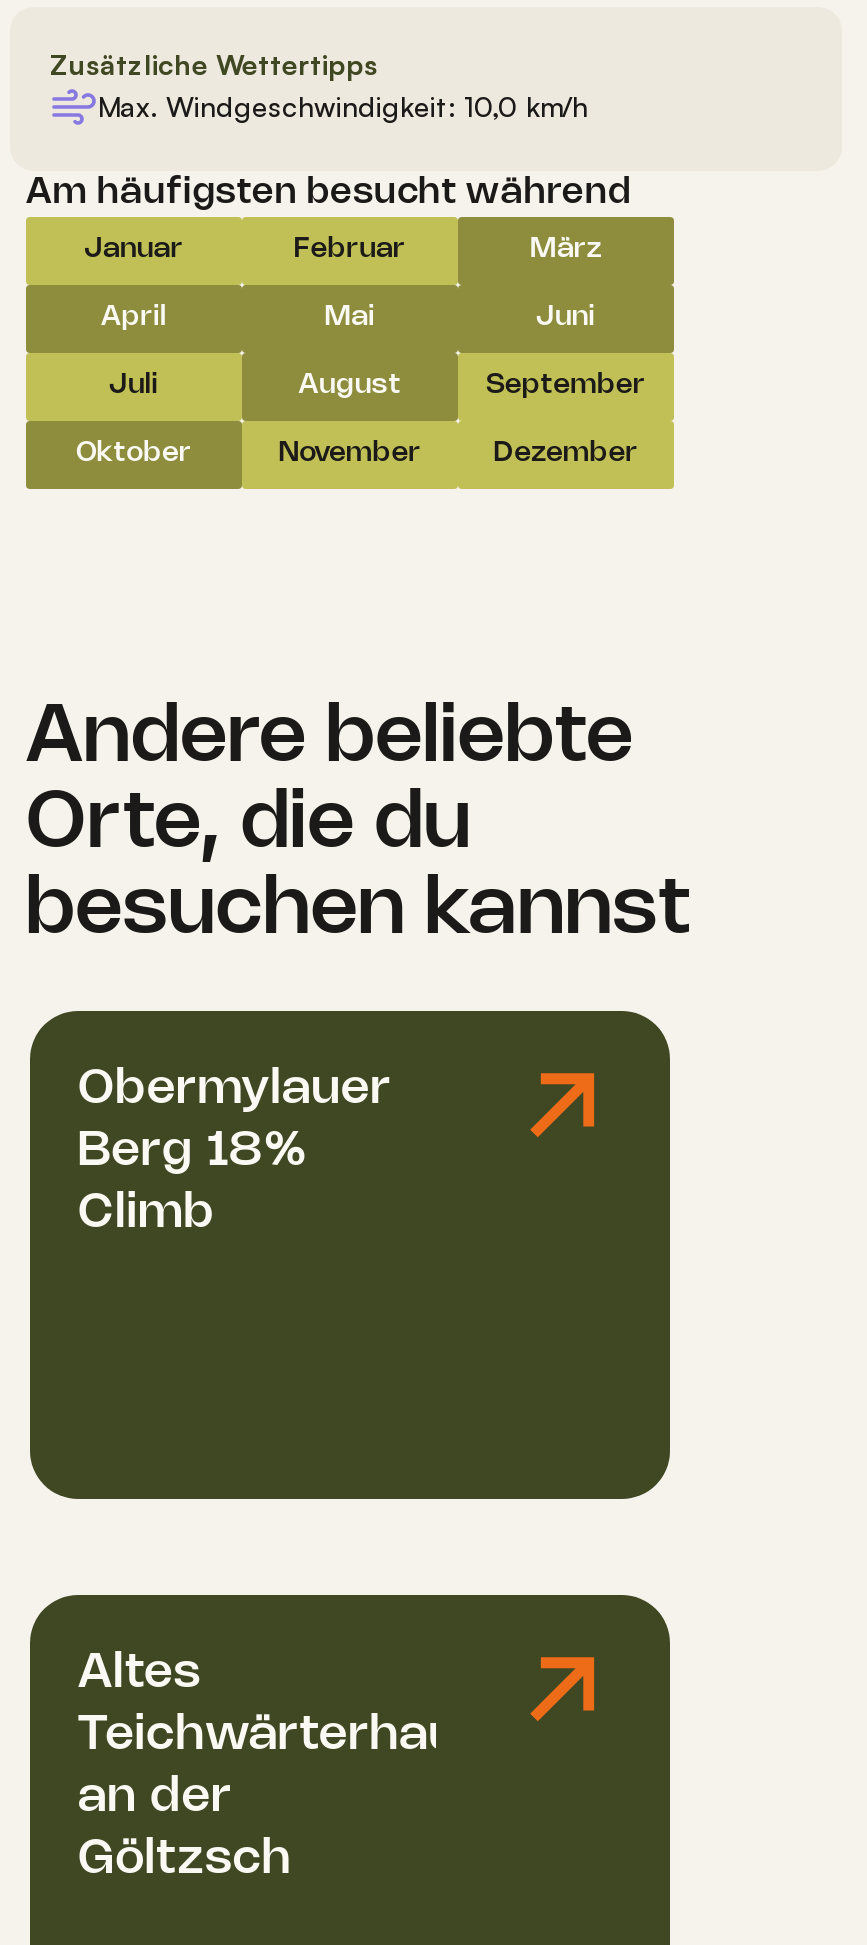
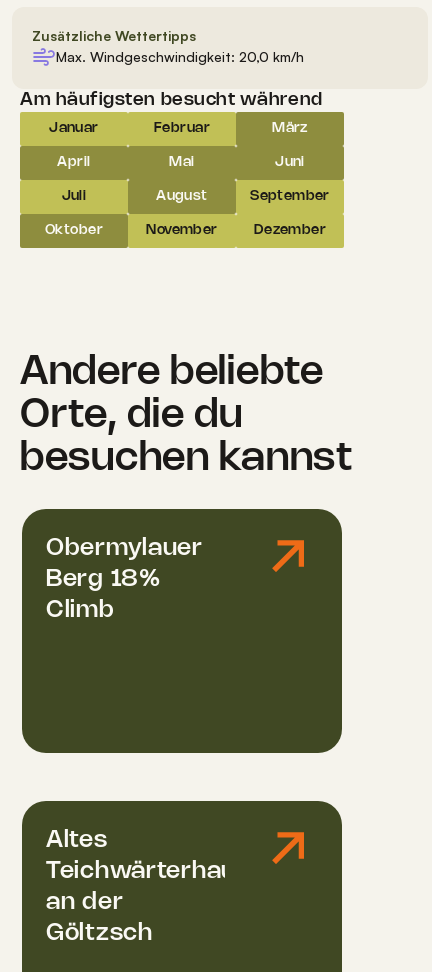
- Max. Windgeschwindigkeit: 10,0 km/h
+ Max. Windgeschwindigkeit: 20,0 km/h
